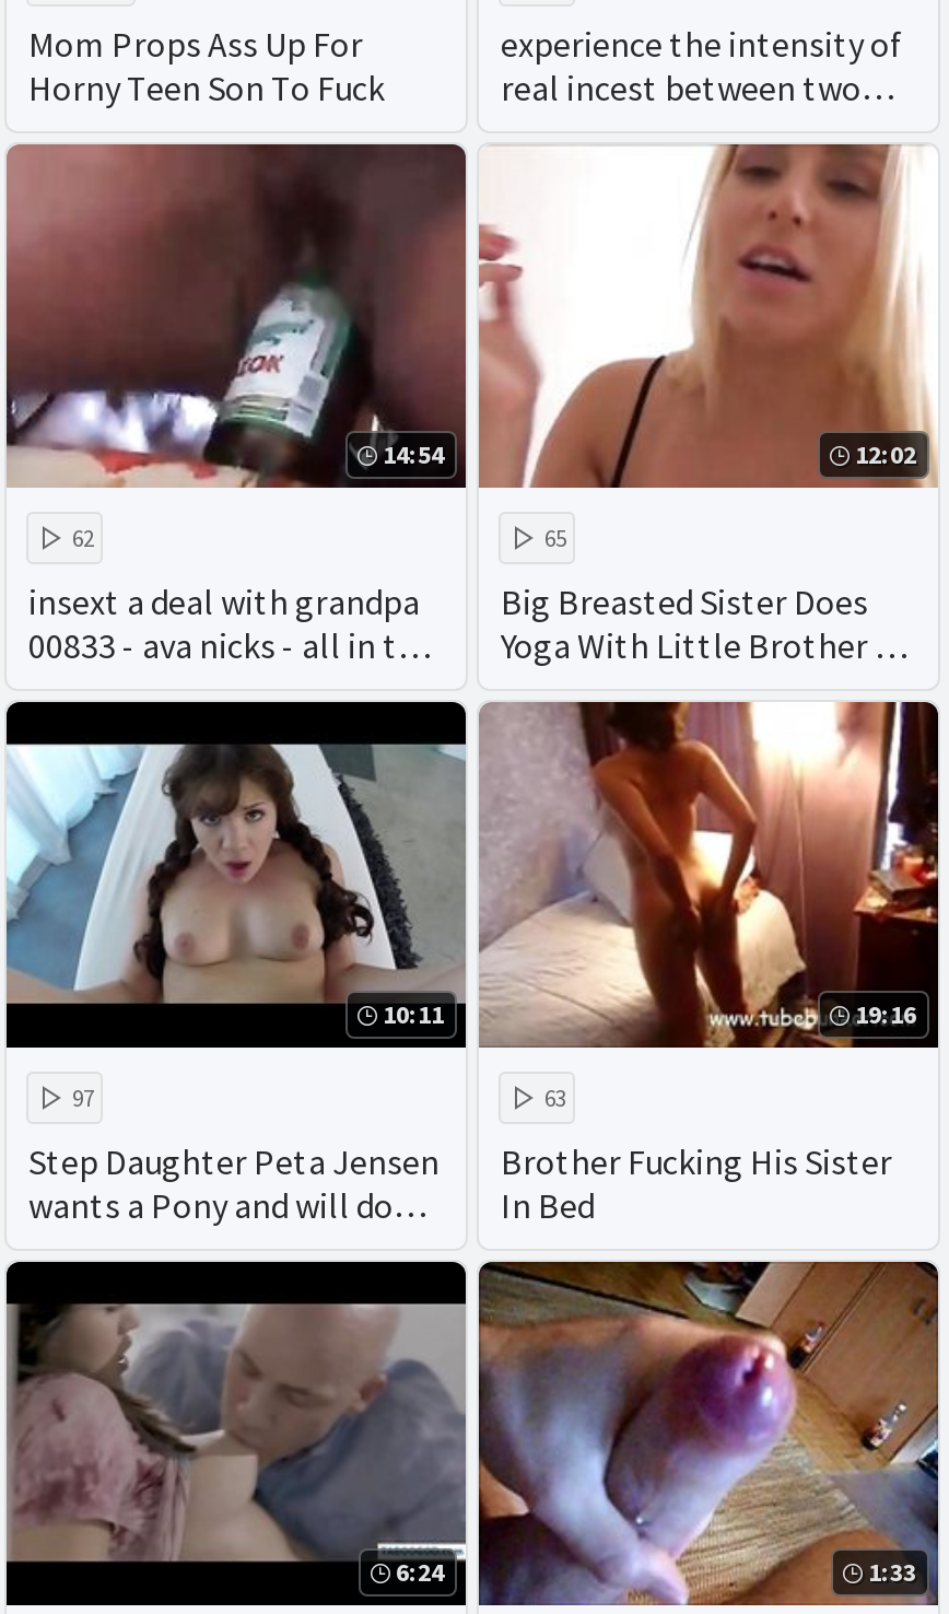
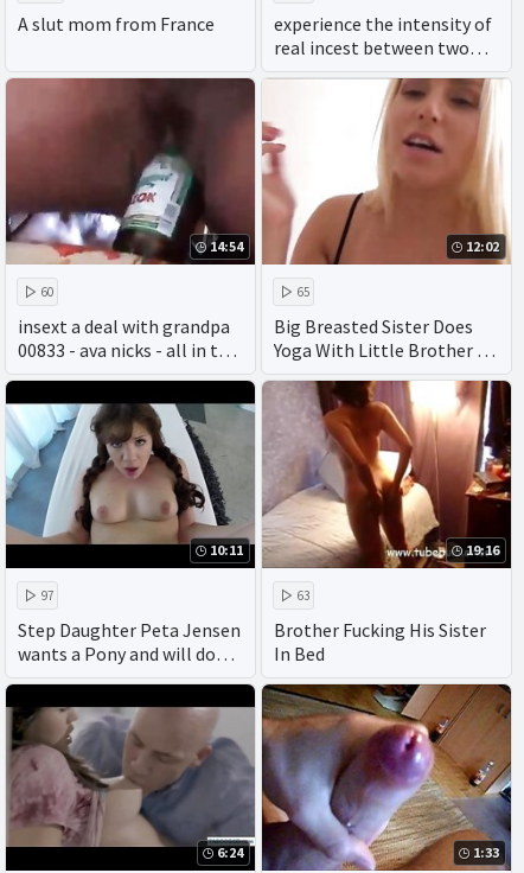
- Mom Props Ass Up For
- Horny Teen Son To Fuck
+ A slut mom from France

- 62
+ 60
